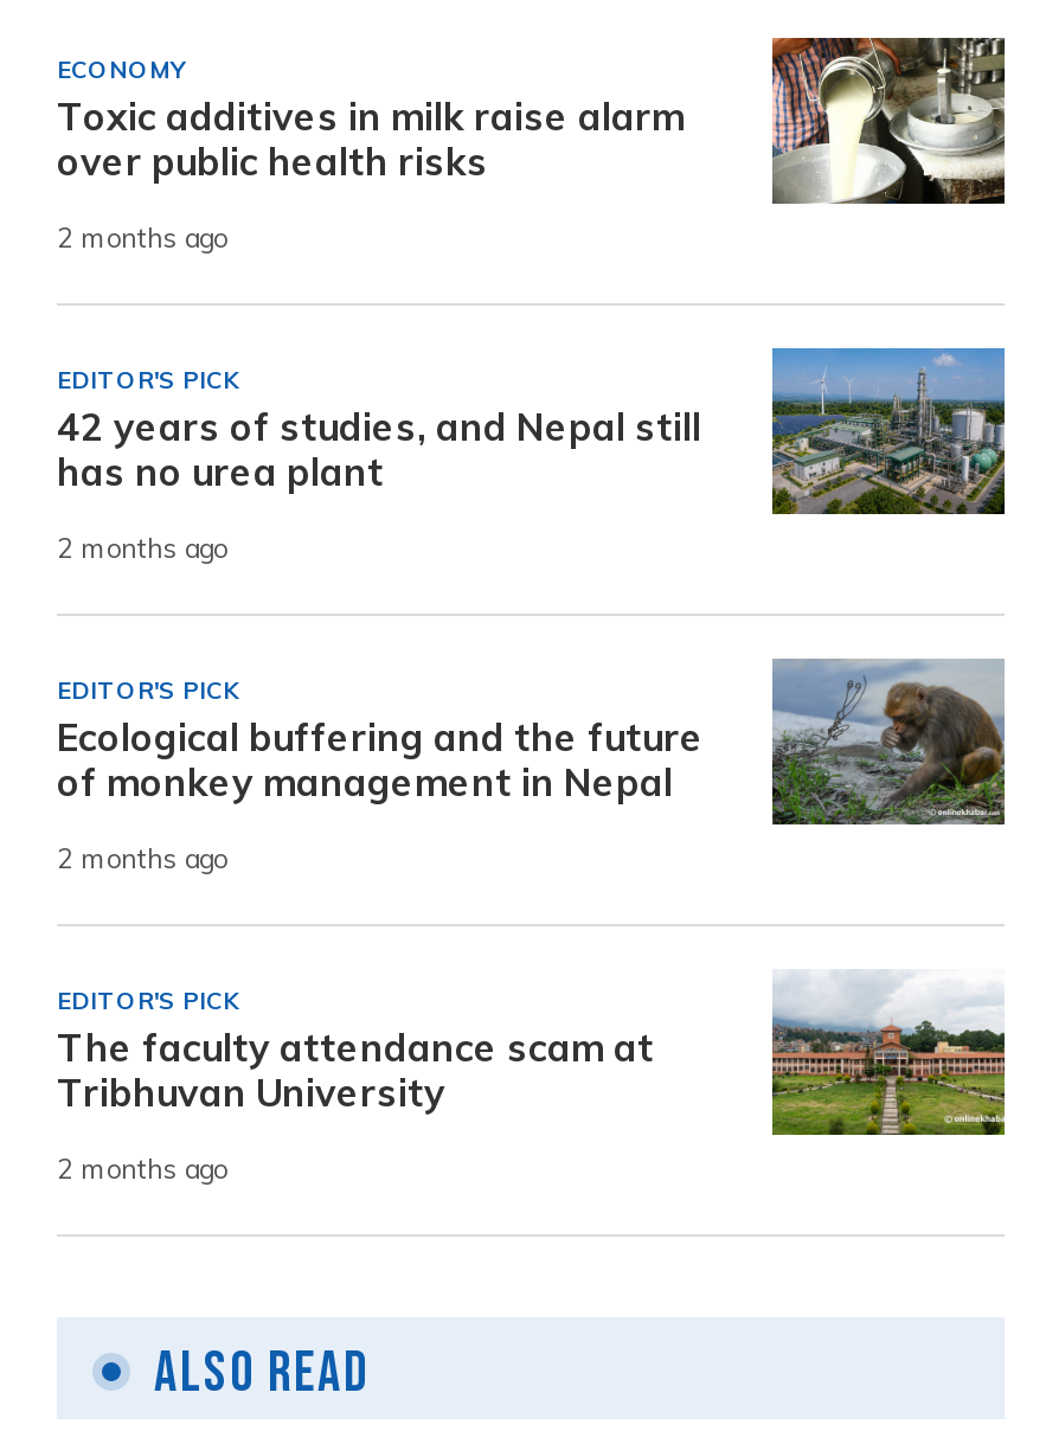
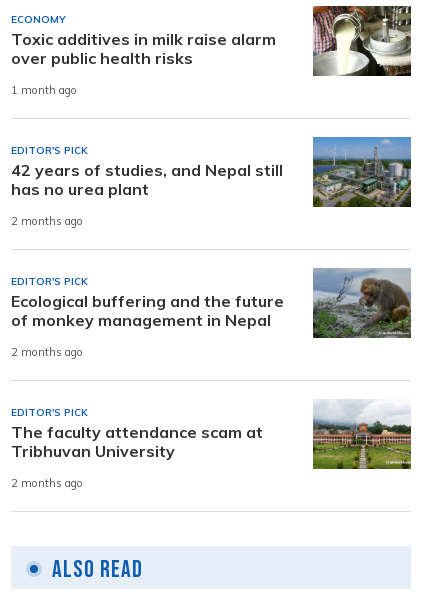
- 2 months ago
+ 1 month ago
